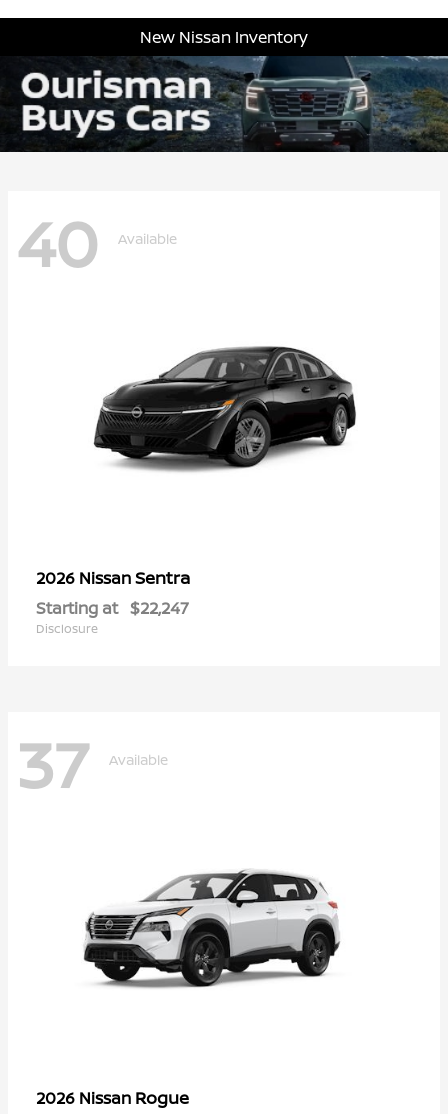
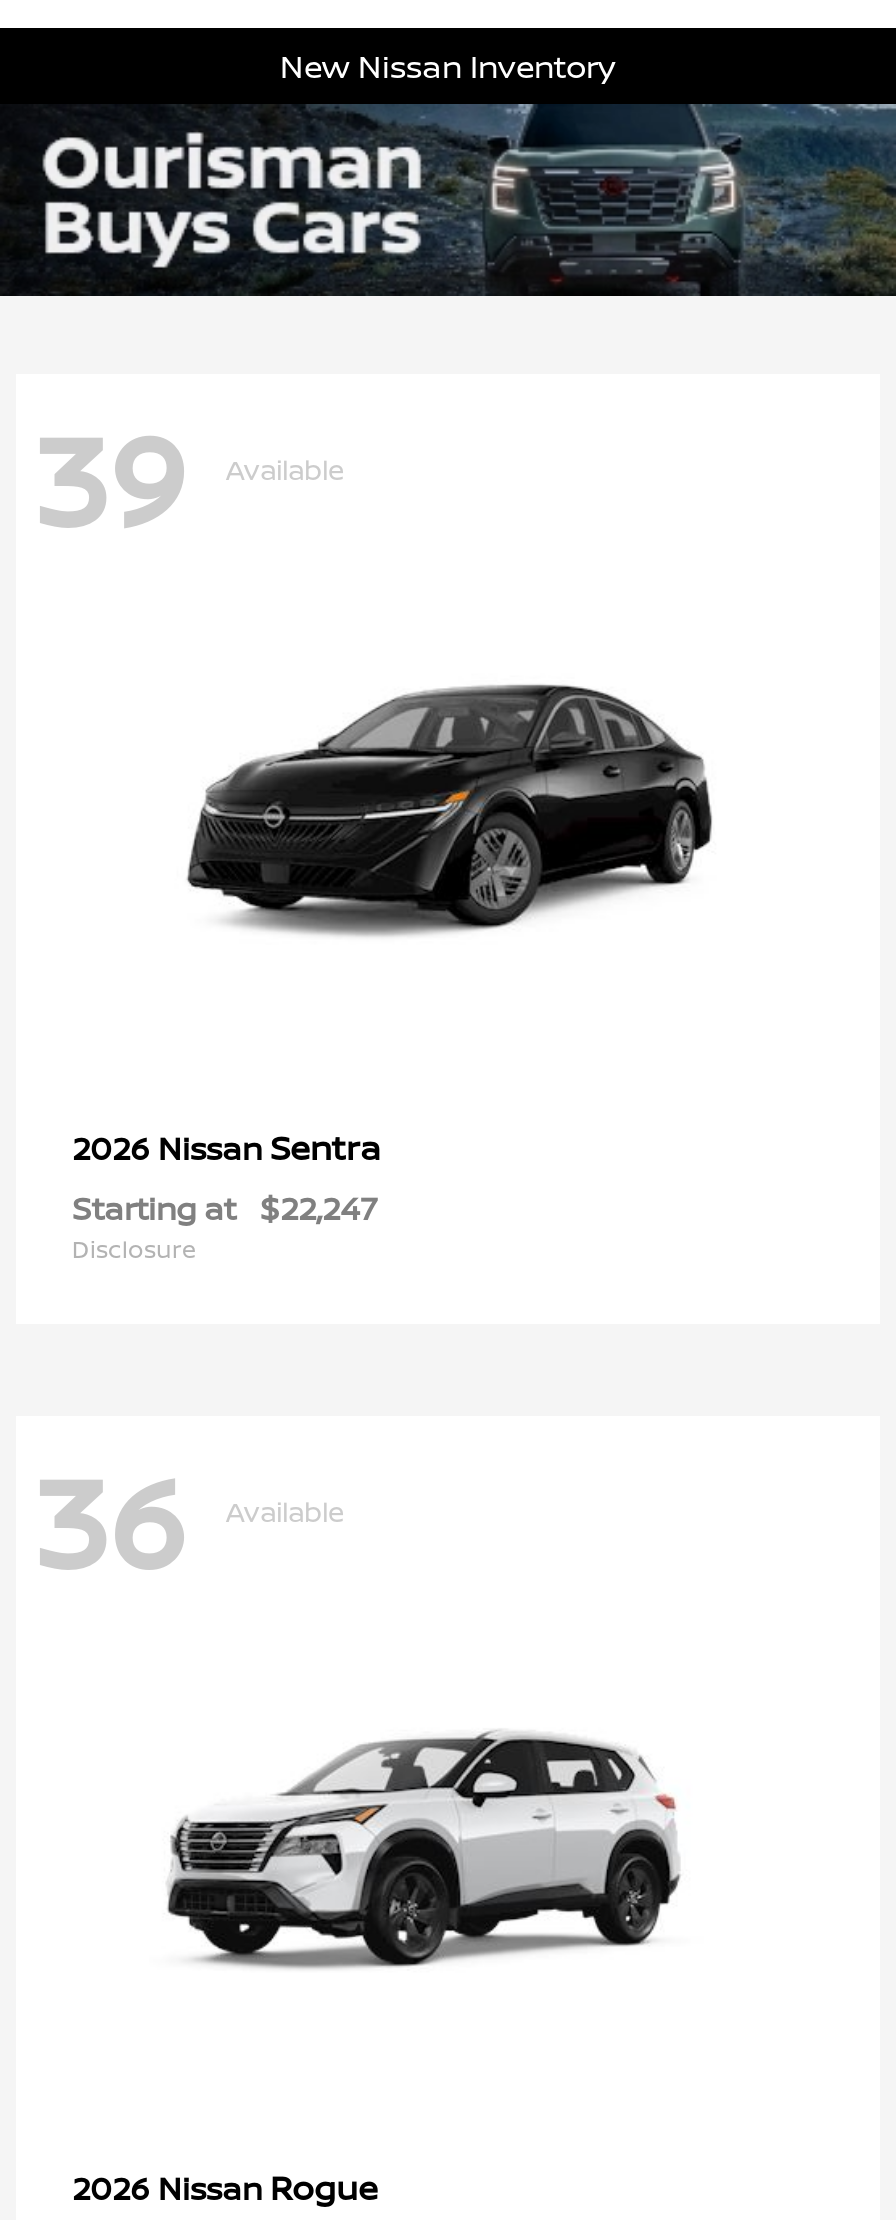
- 40 Available
+ 39 Available

- 37 Available
+ 36 Available
